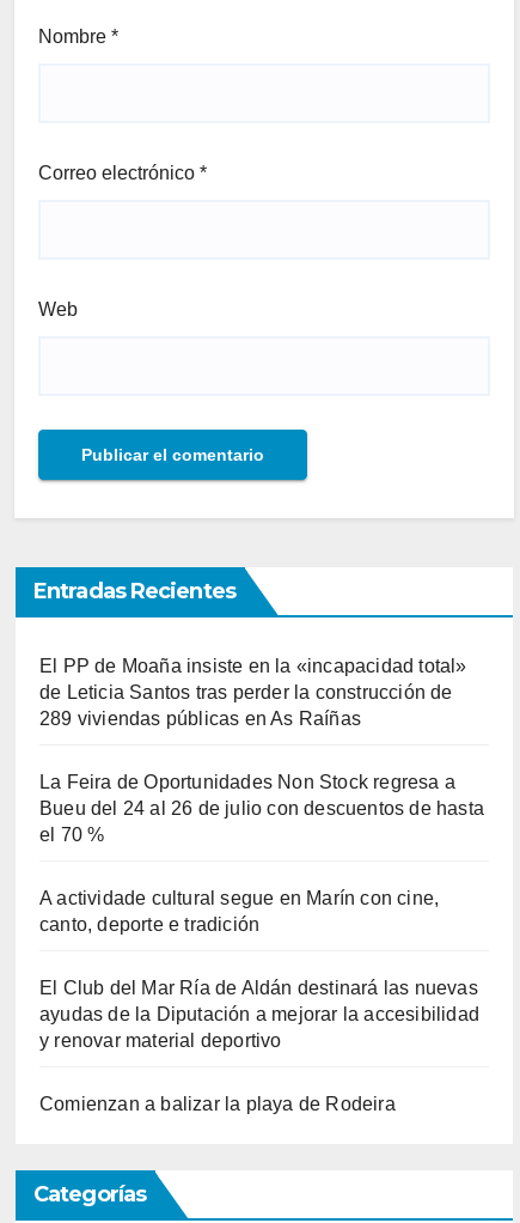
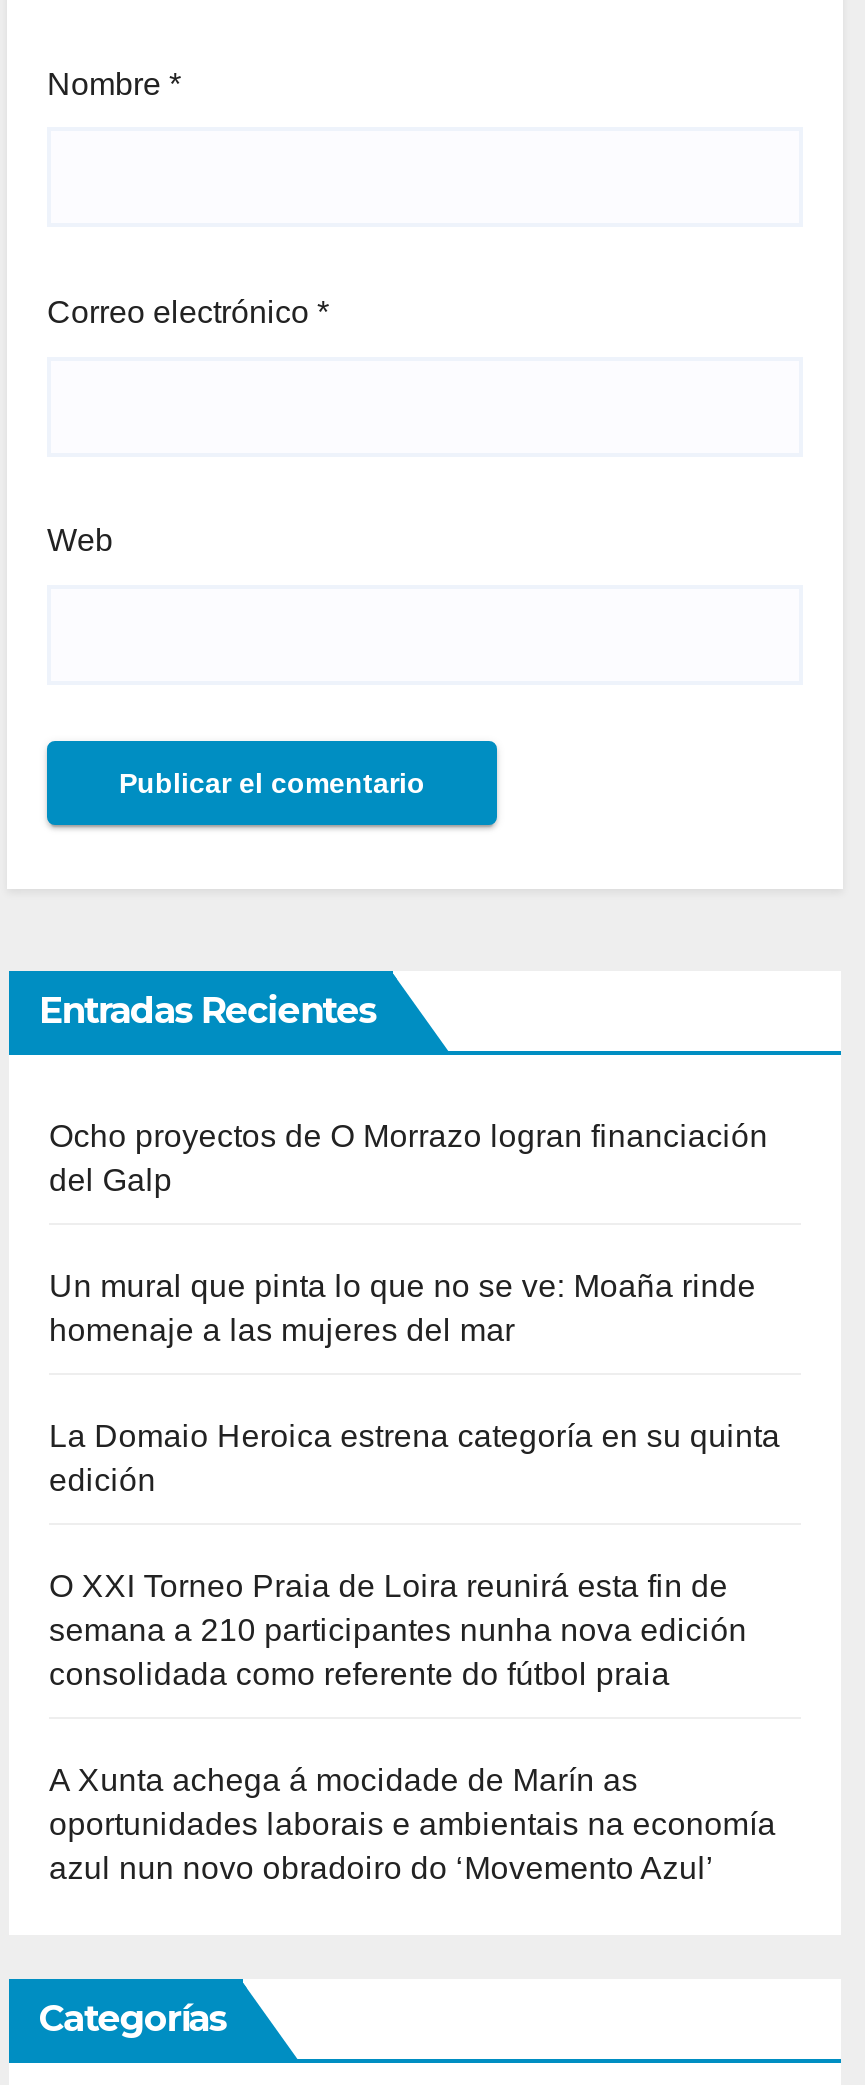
- El PP de Moaña insiste en la «incapacidad total»
- de Leticia Santos tras perder la construcción de
- 289 viviendas públicas en As Raíñas
+ Ocho proyectos de O Morrazo logran financiación
+ del Galp

- La Feira de Oportunidades Non Stock regresa a
- Bueu del 24 al 26 de julio con descuentos de hasta
- el 70 %
+ Un mural que pinta lo que no se ve: Moaña rinde
+ homenaje a las mujeres del mar

- A actividade cultural segue en Marín con cine,
- canto, deporte e tradición
+ La Domaio Heroica estrena categoría en su quinta
+ edición

- El Club del Mar Ría de Aldán destinará las nuevas
- ayudas de la Diputación a mejorar la accesibilidad
- y renovar material deportivo
+ O XXI Torneo Praia de Loira reunirá esta fin de
+ semana a 210 participantes nunha nova edición
+ consolidada como referente do fútbol praia

- Comienzan a balizar la playa de Rodeira
+ A Xunta achega á mocidade de Marín as
+ oportunidades laborais e ambientais na economía
+ azul nun novo obradoiro do ‘Movemento Azul’
